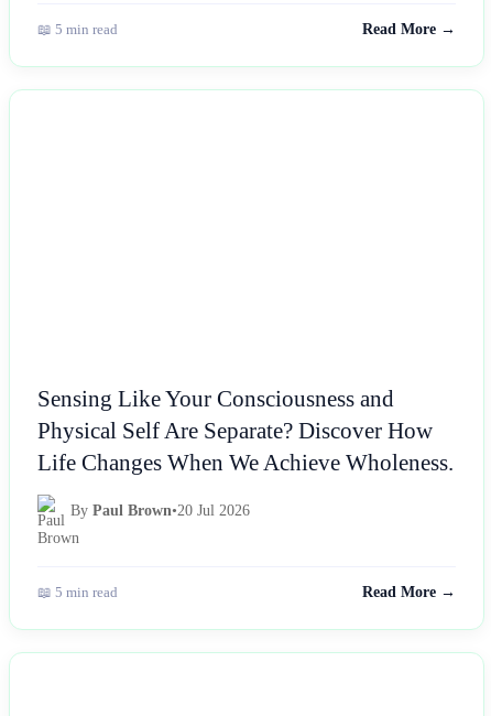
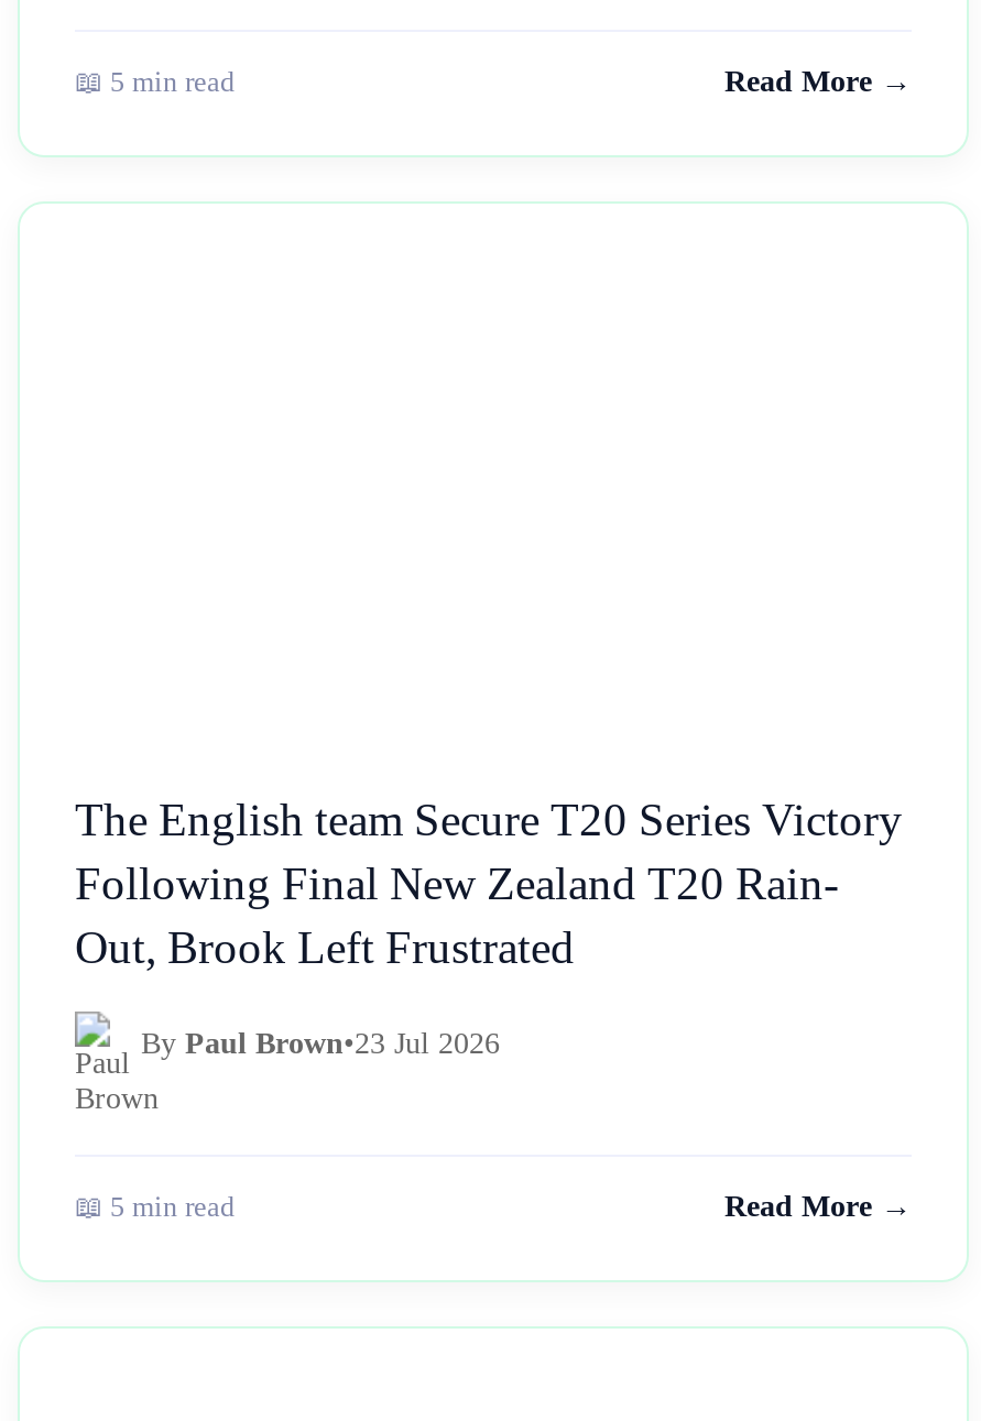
- Sensing Like Your Consciousness and
- Physical Self Are Separate? Discover How
- Life Changes When We Achieve Wholeness.
+ The English team Secure T20 Series Victory
+ Following Final New Zealand T20 Rain-
+ Out, Brook Left Frustrated

- By Paul Brown•20 Jul 2026
+ By Paul Brown•23 Jul 2026
